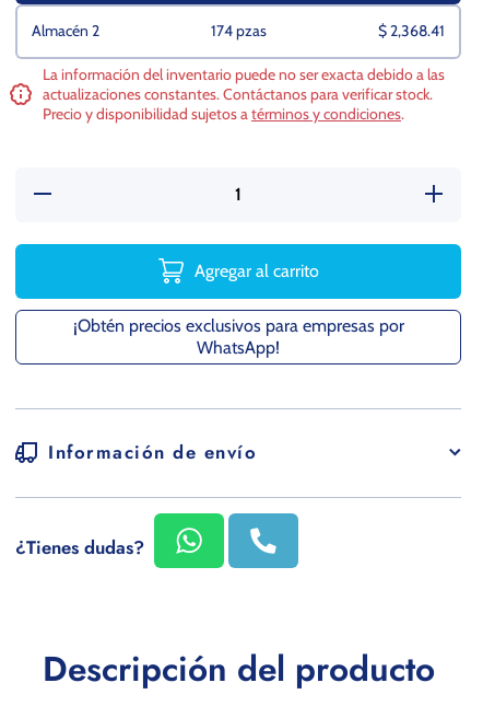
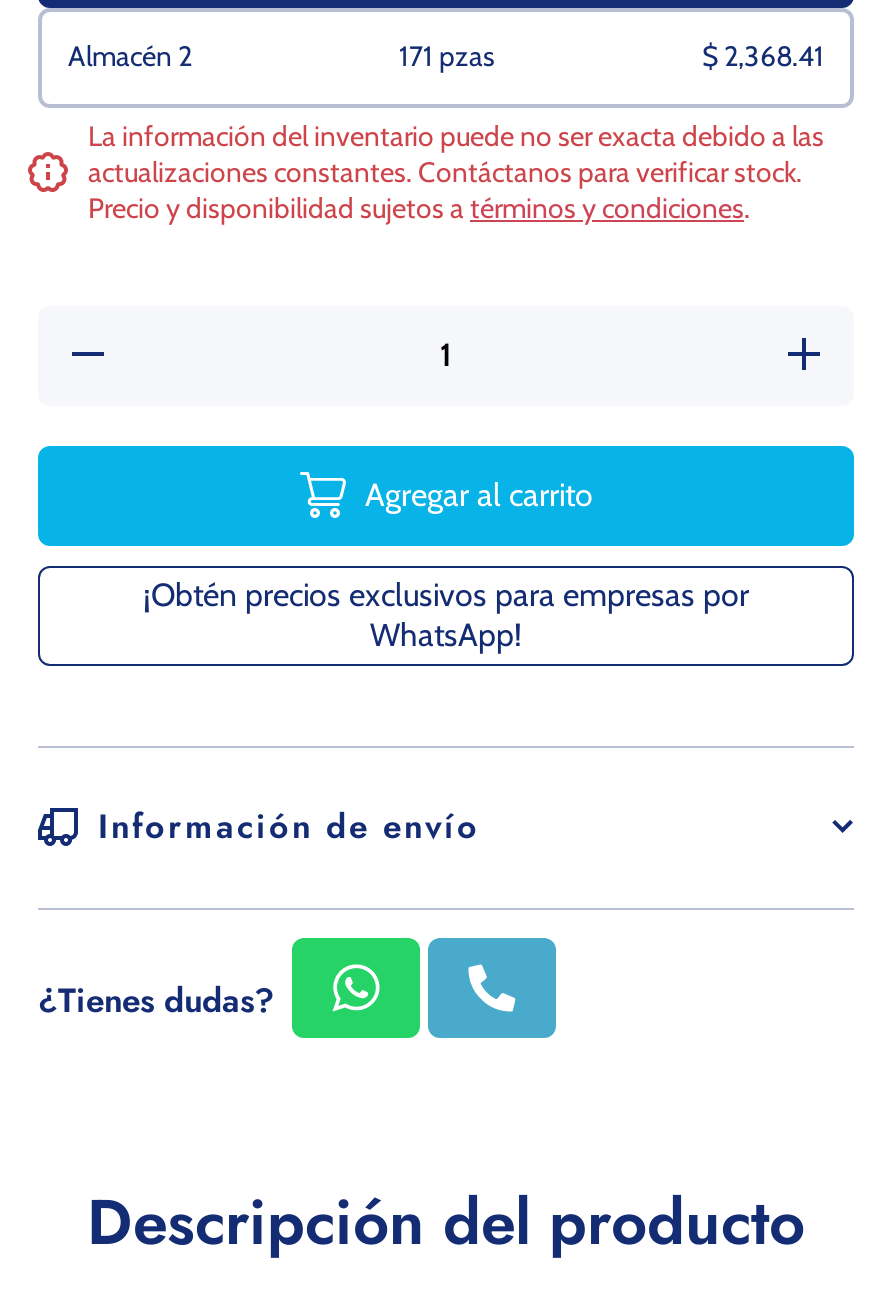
- 174 pzas
+ 171 pzas
